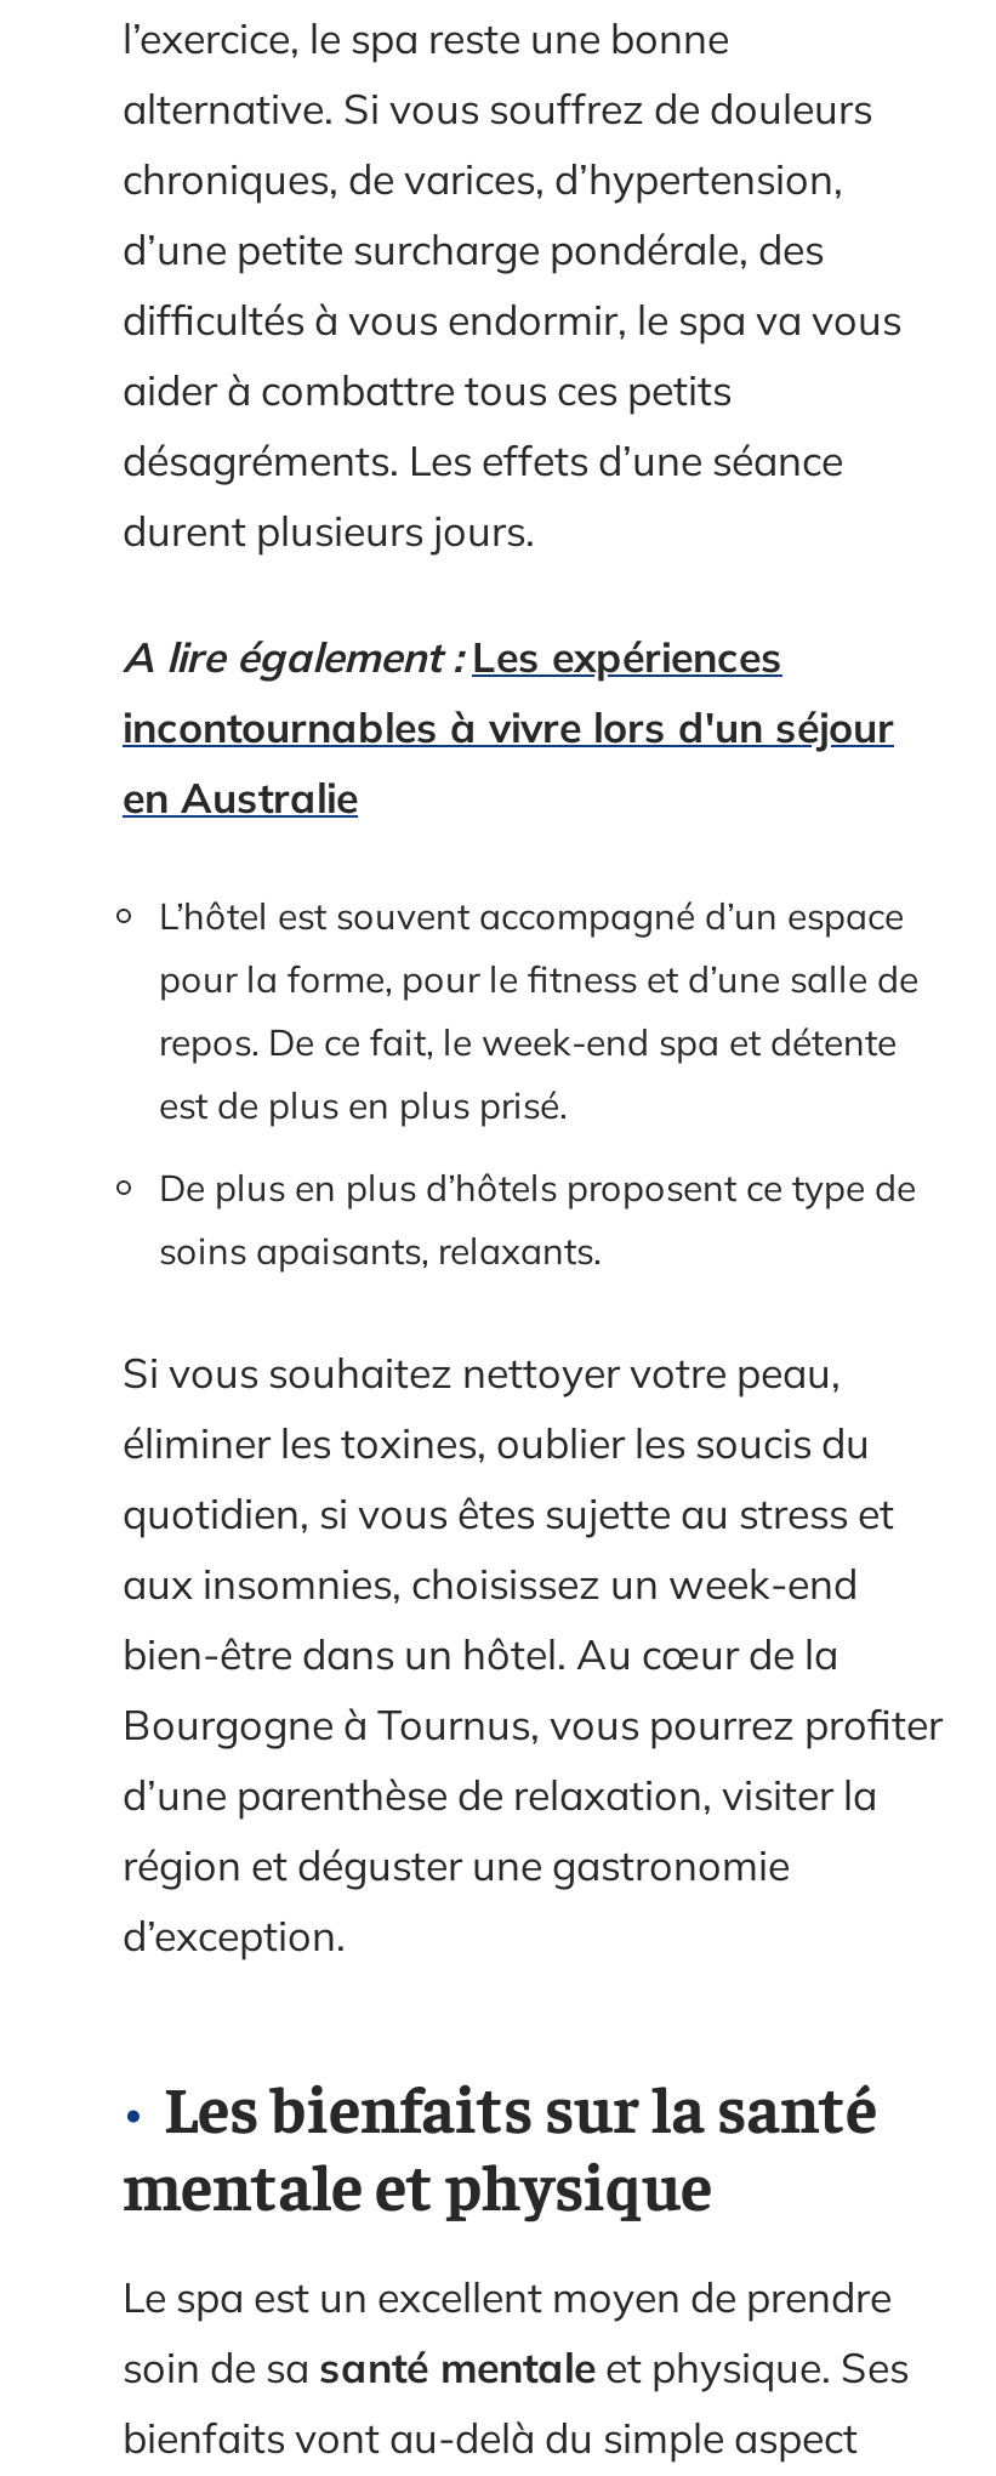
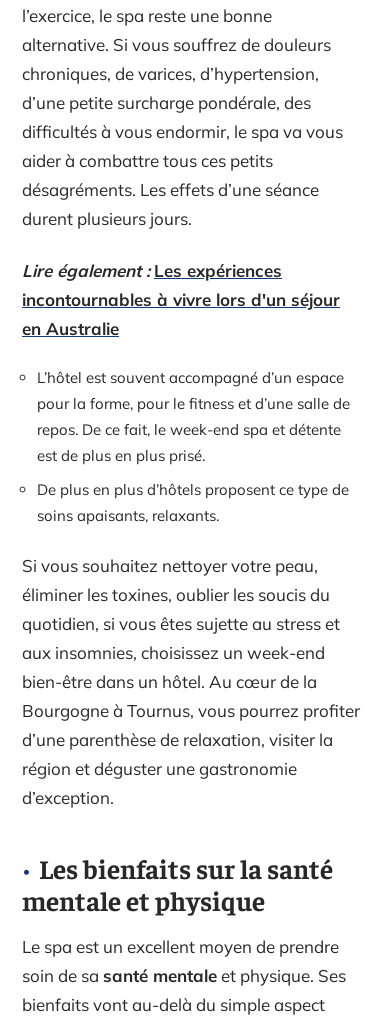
- A lire également : Les expériences
+ Lire également : Les expériences
